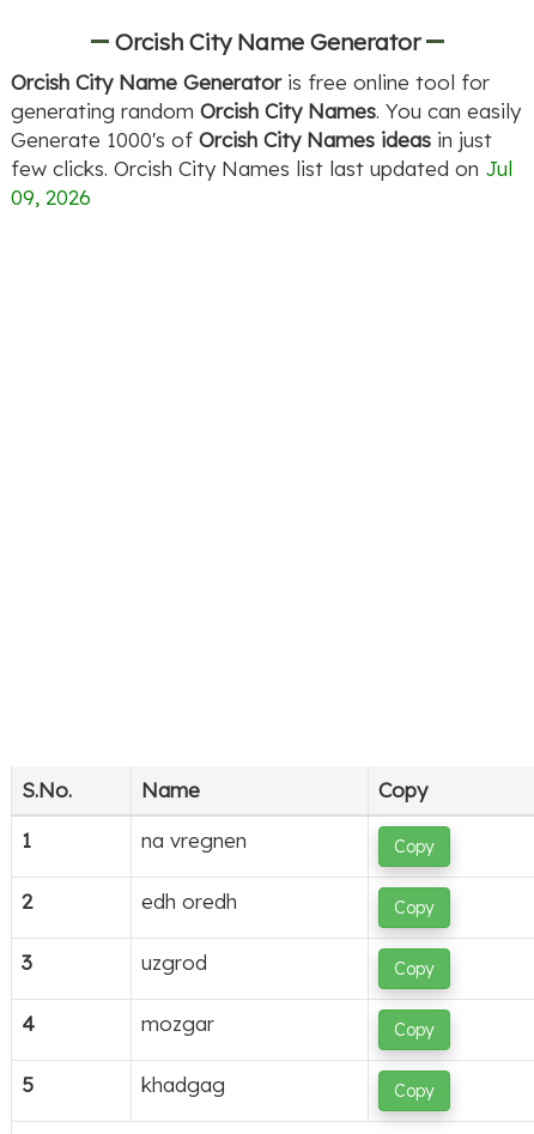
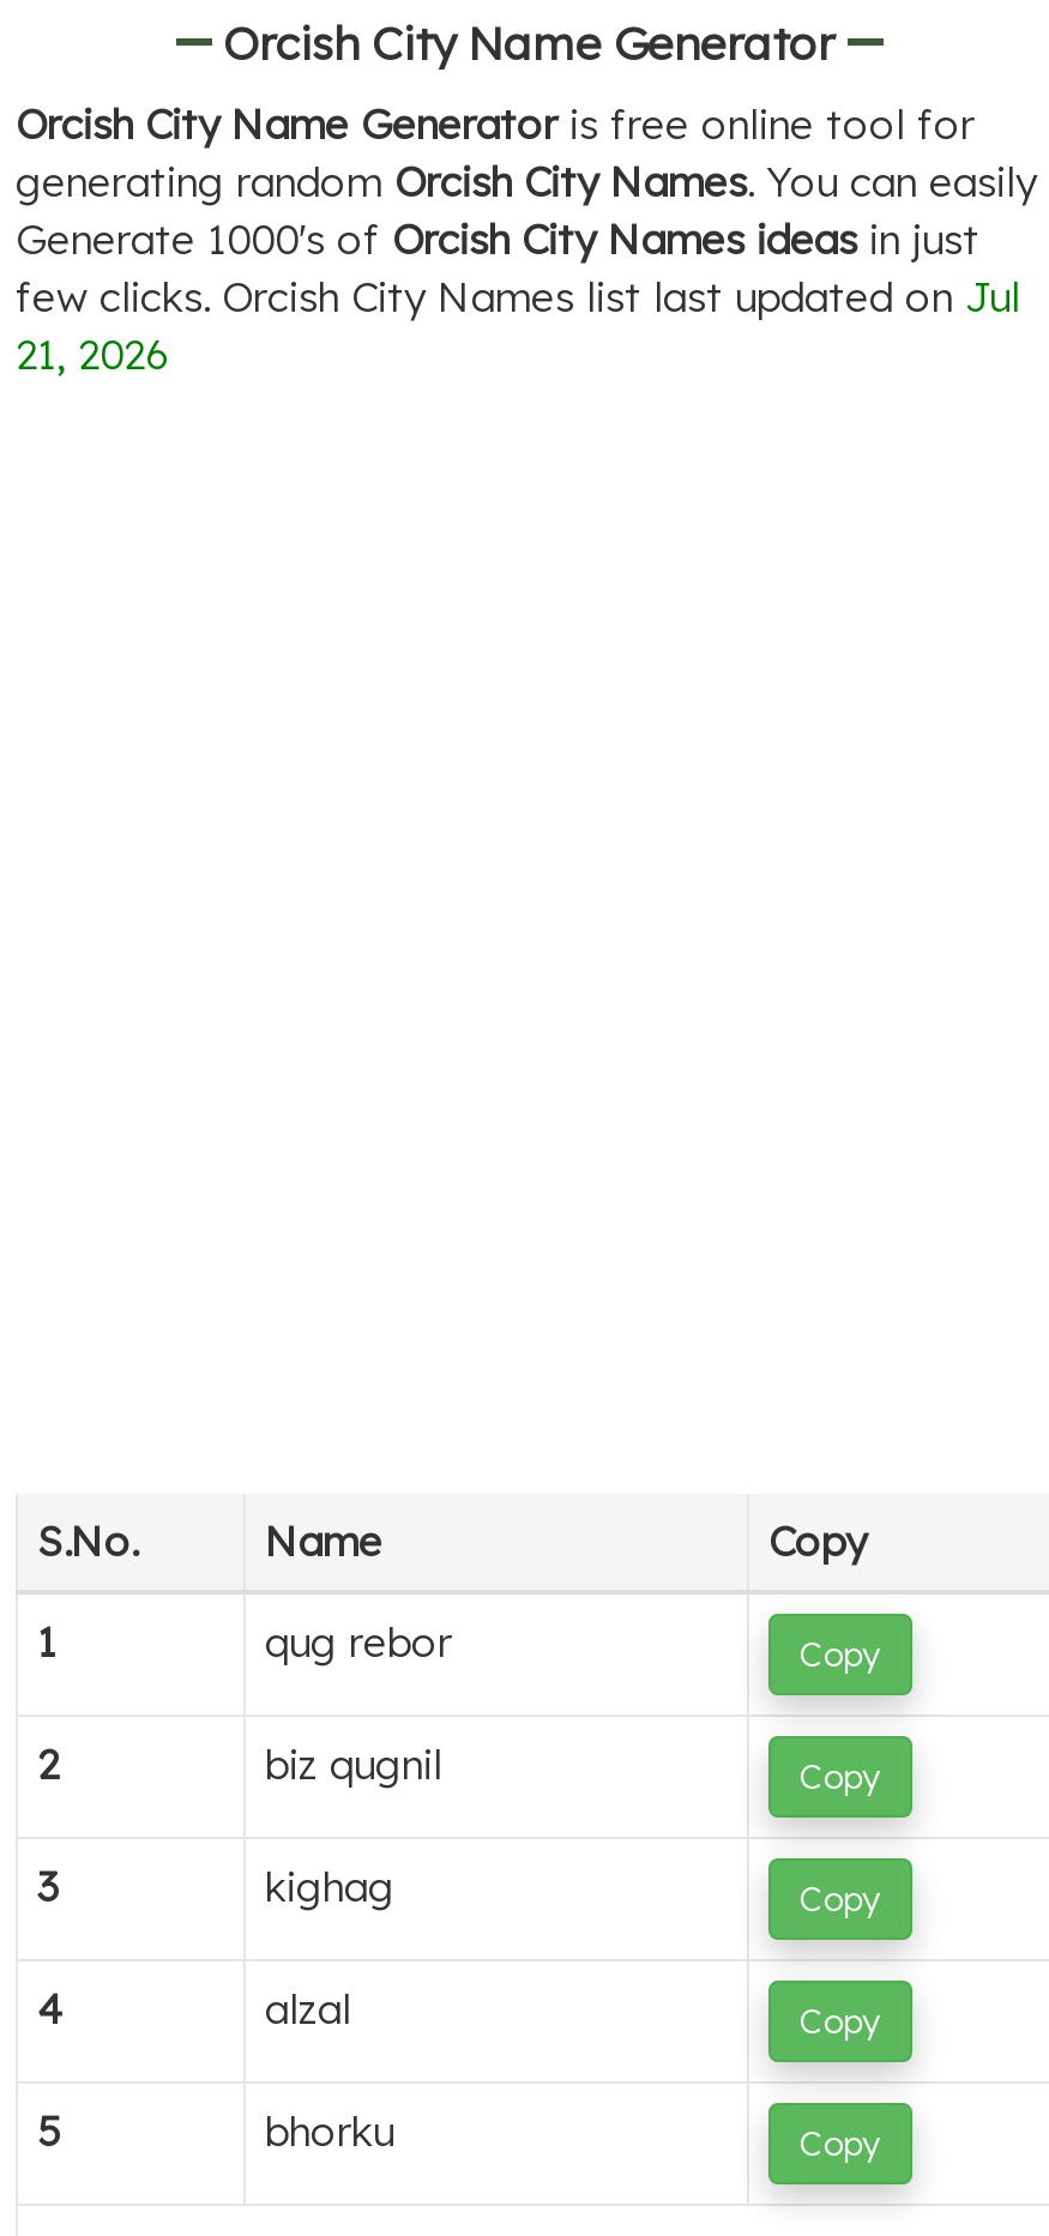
- 09, 2026
+ 21, 2026

- na vregnen
+ qug rebor

- edh oredh
+ biz qugnil

- uzgrod
+ kighag

- mozgar
+ alzal

- khadgag
+ bhorku
